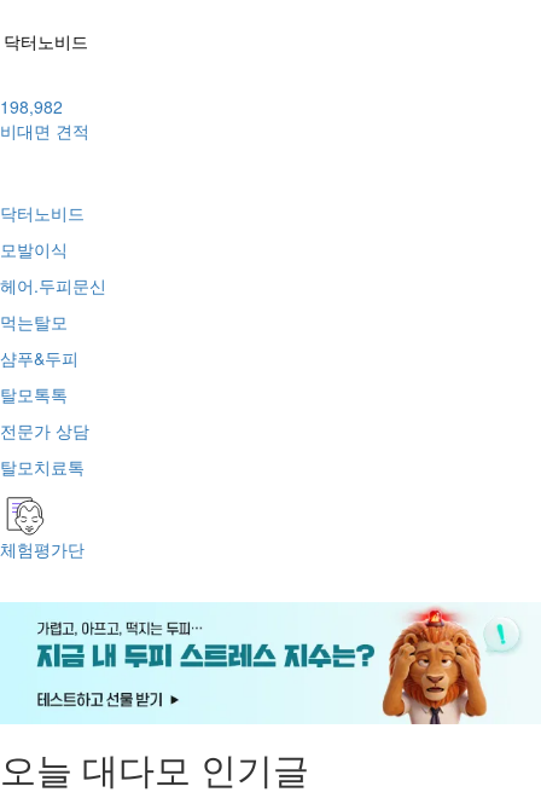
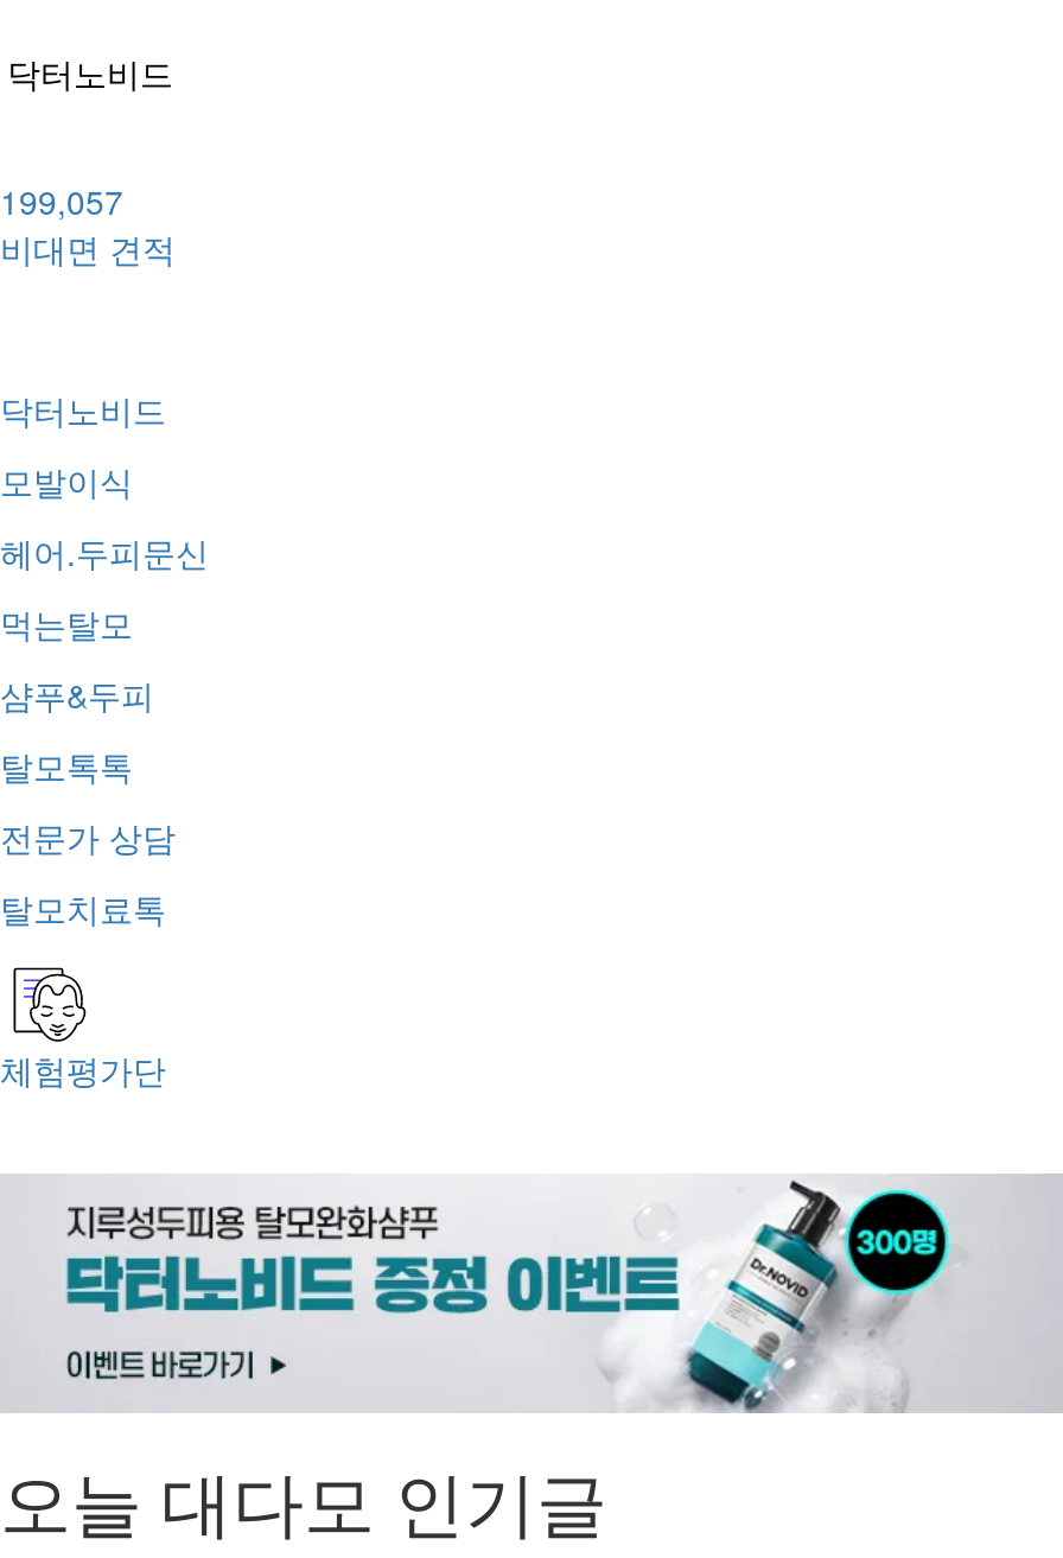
- 198,982
+ 199,057

- [image]
+ [image]
